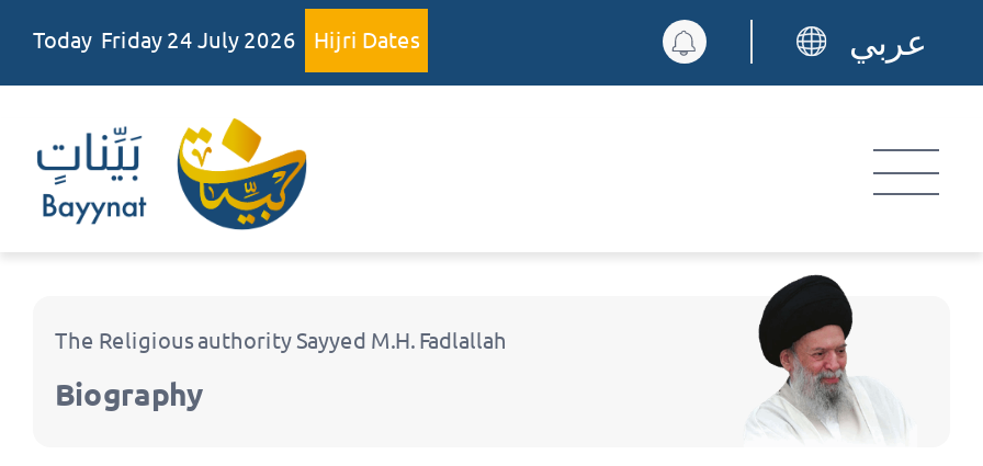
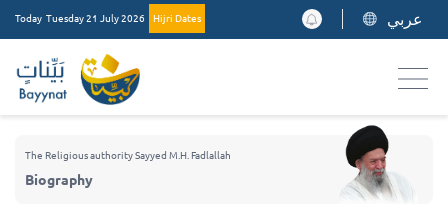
- Today Friday 24 July 2026 Hijri Dates
+ Today Tuesday 21 July 2026 Hijri Dates
